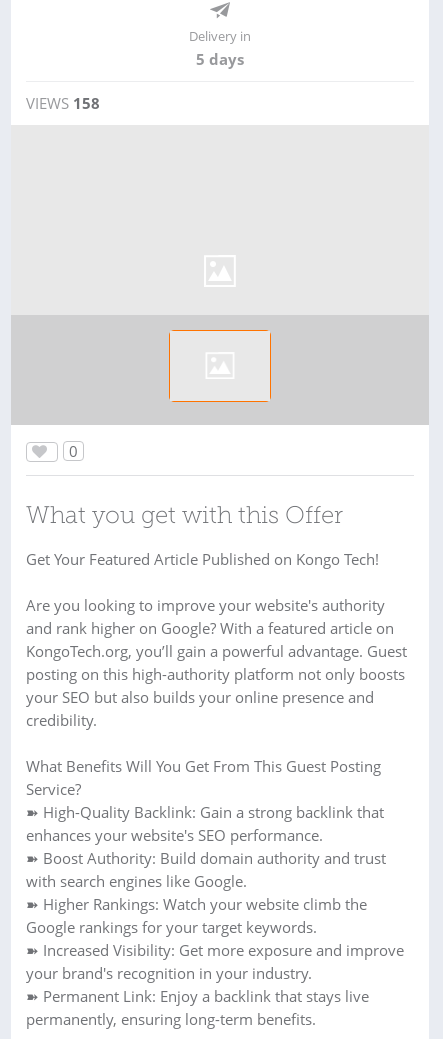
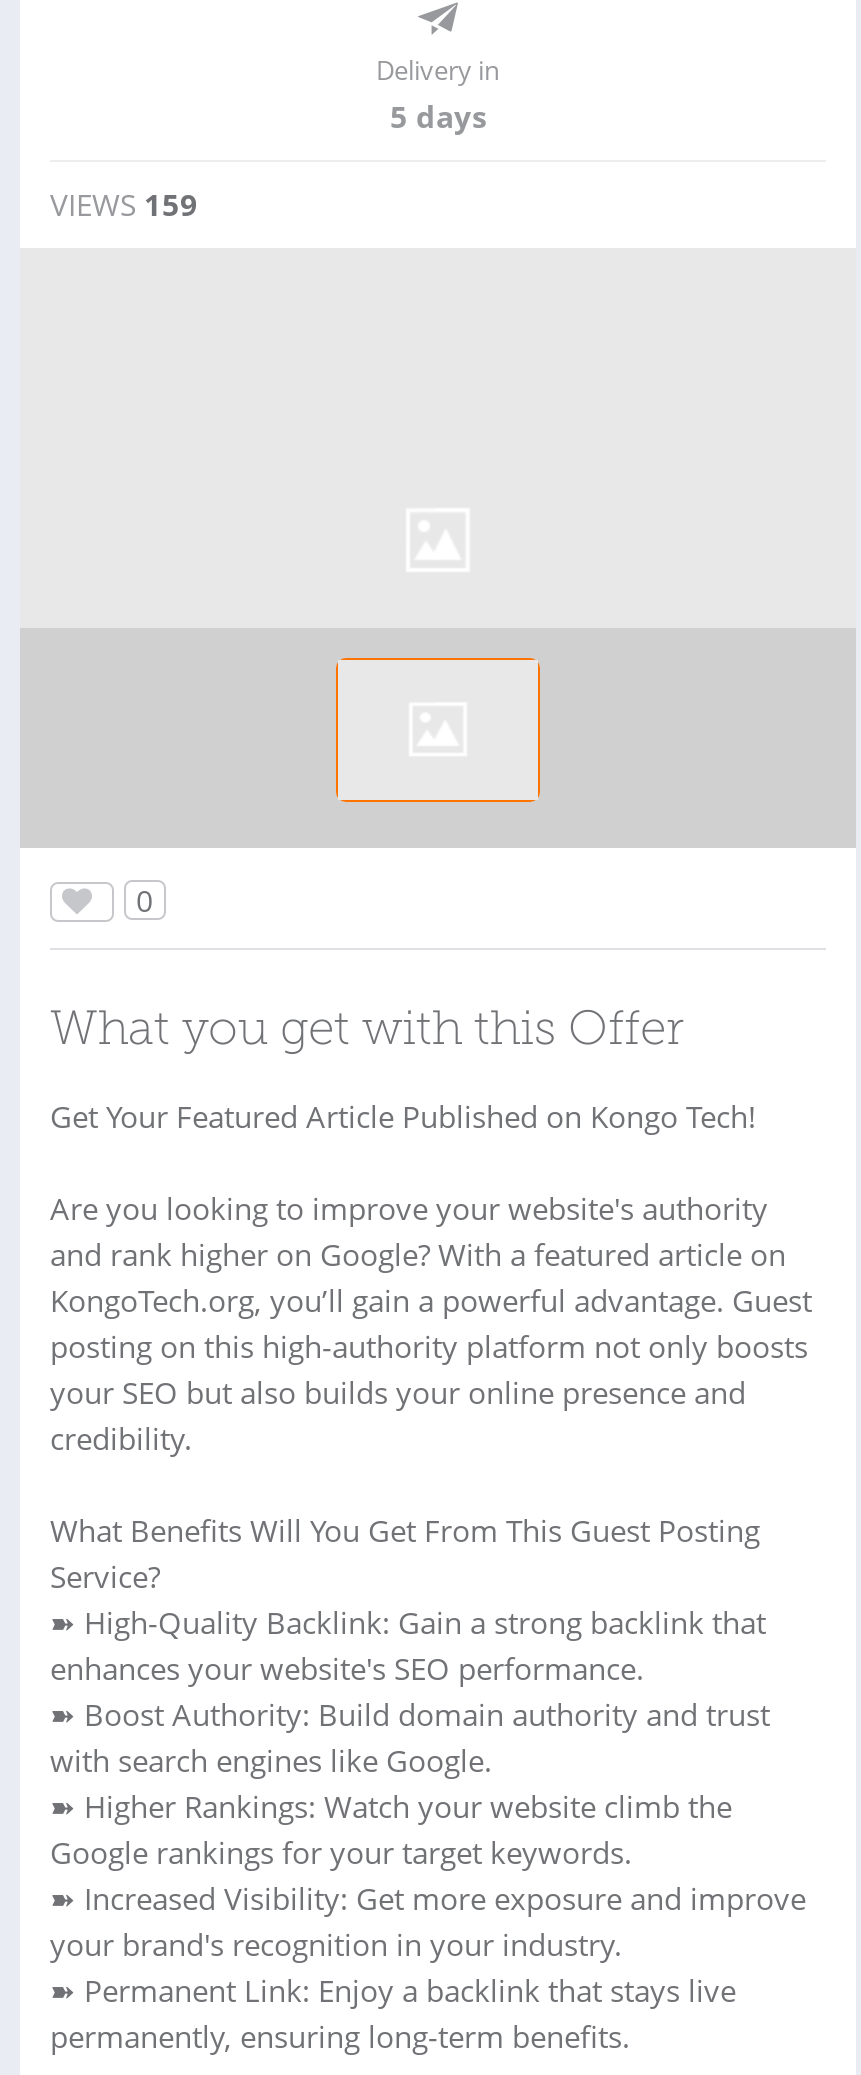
- VIEWS 158
+ VIEWS 159
